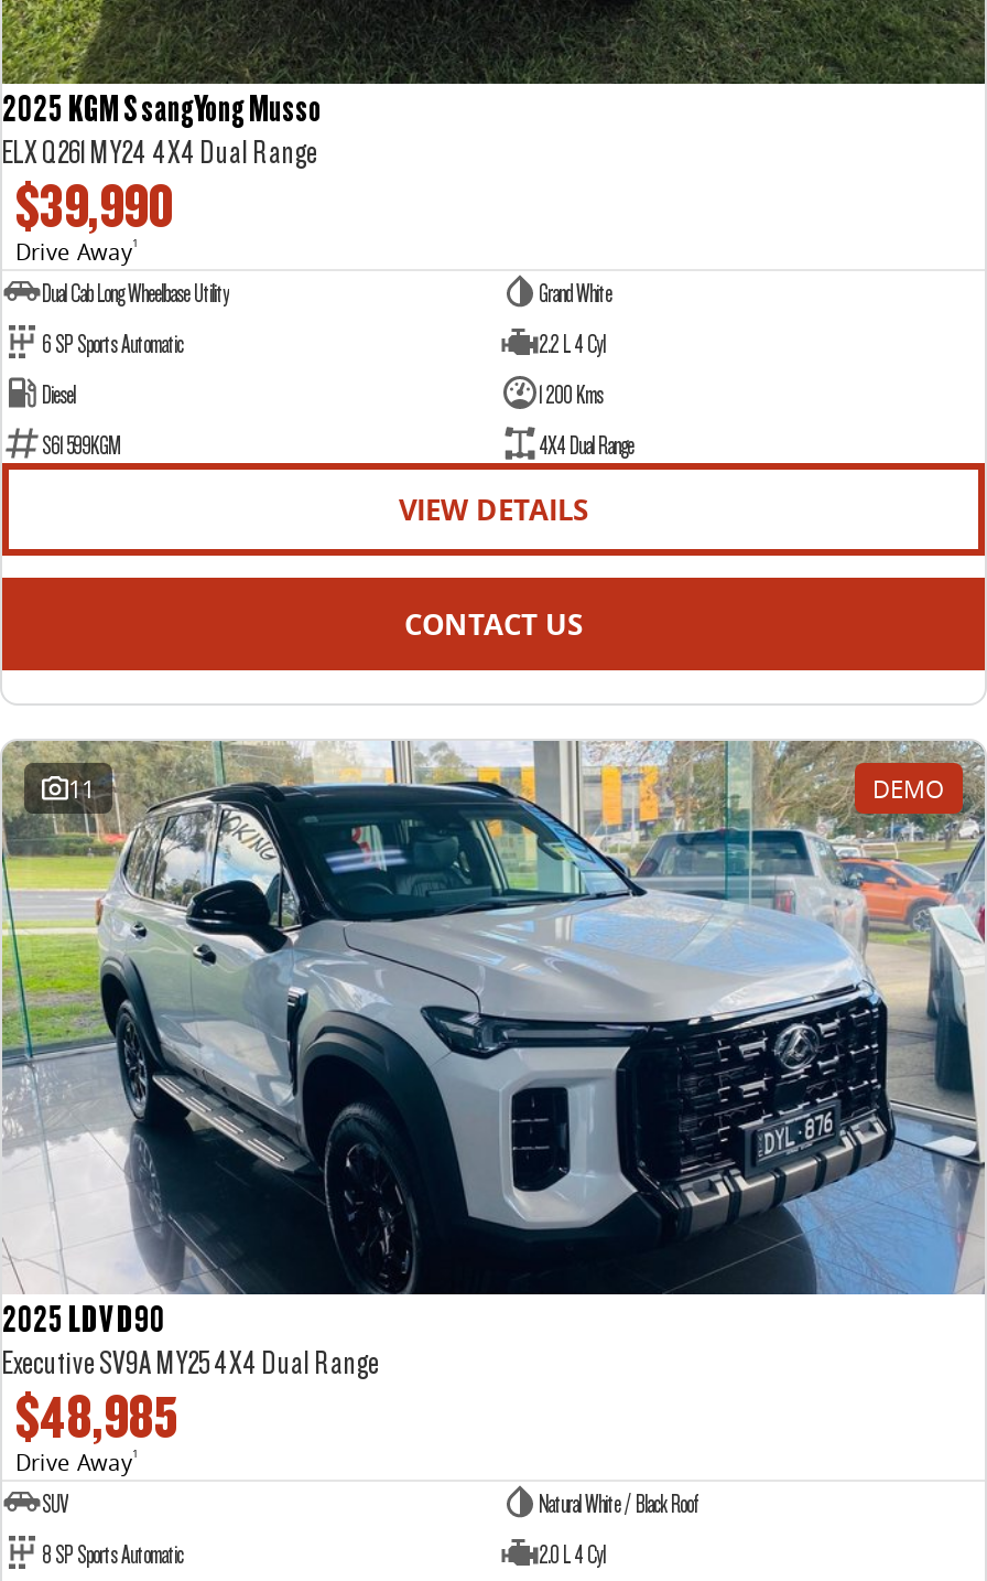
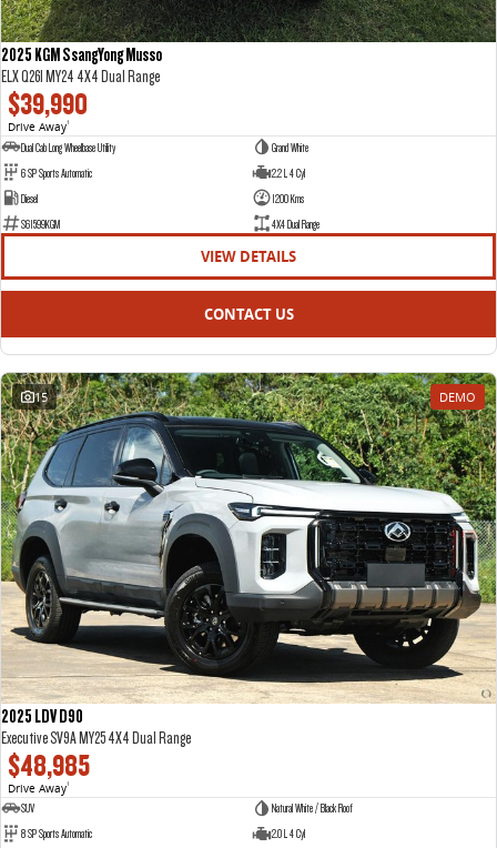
- [image]
- 11
+ [image]
+ 15
